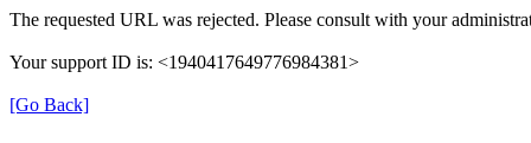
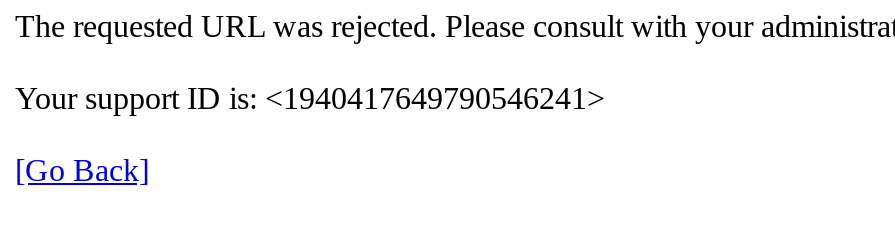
- Your support ID is: <1940417649776984381>
+ Your support ID is: <1940417649790546241>
